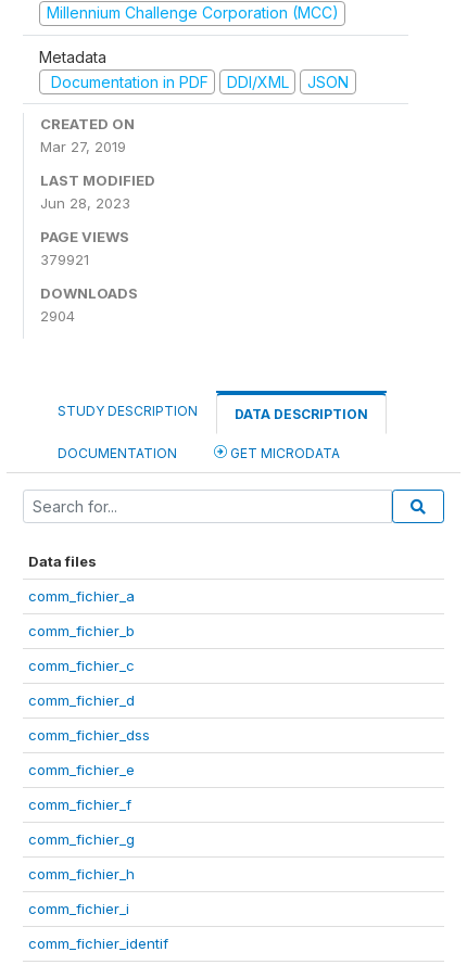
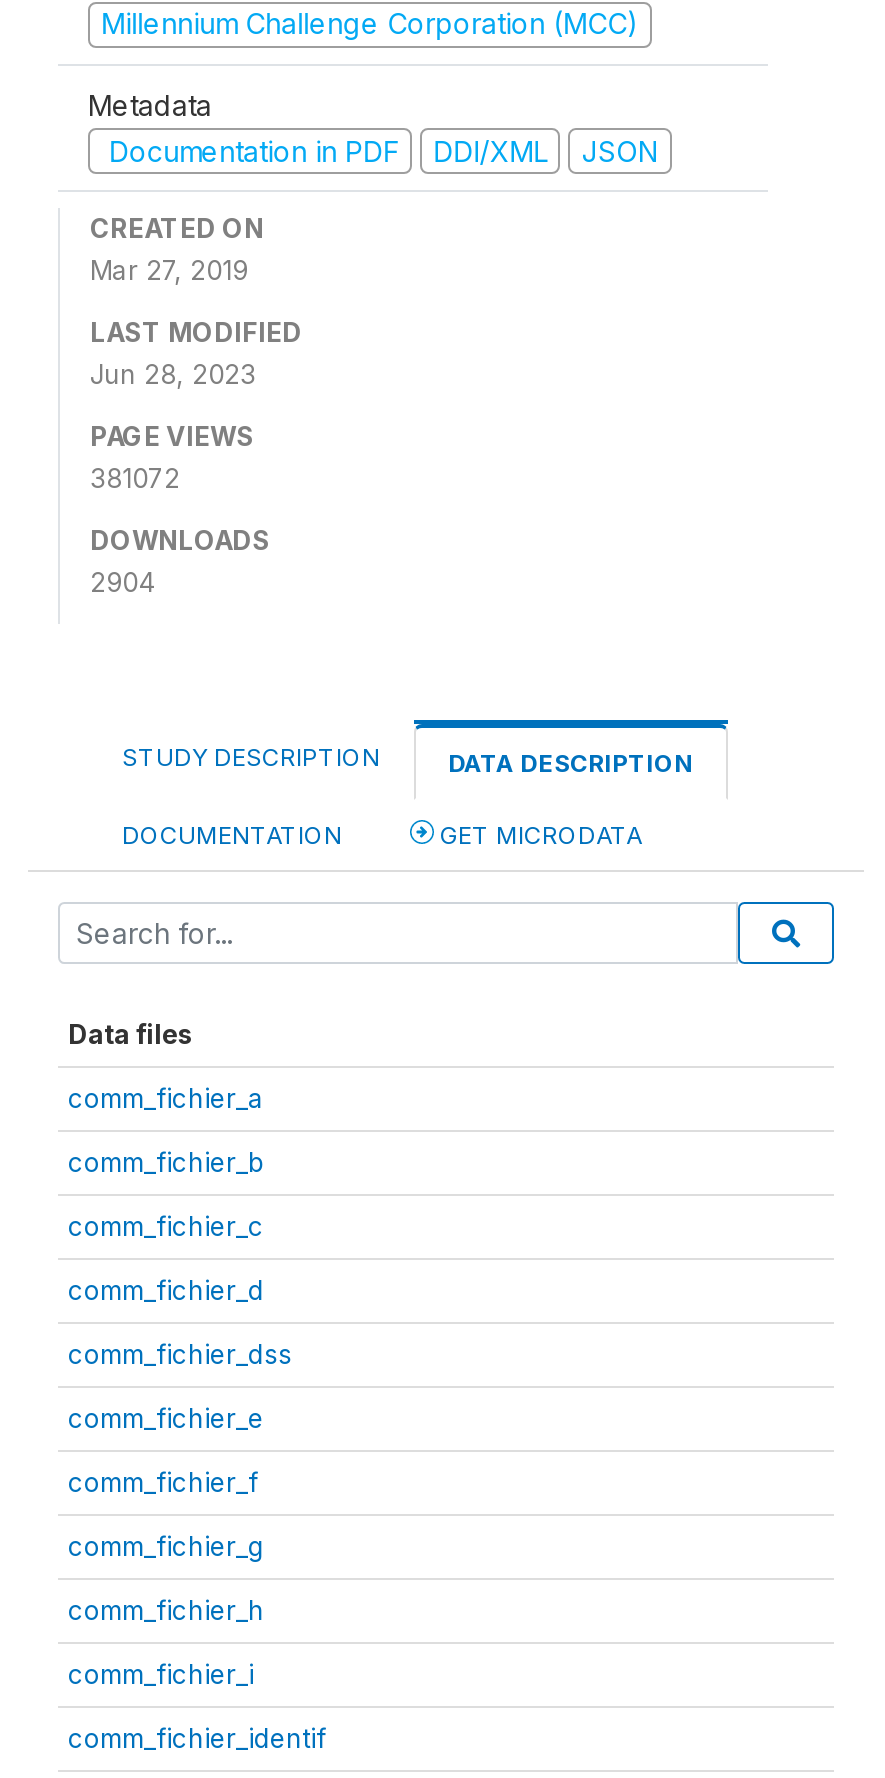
- 379921
+ 381072
